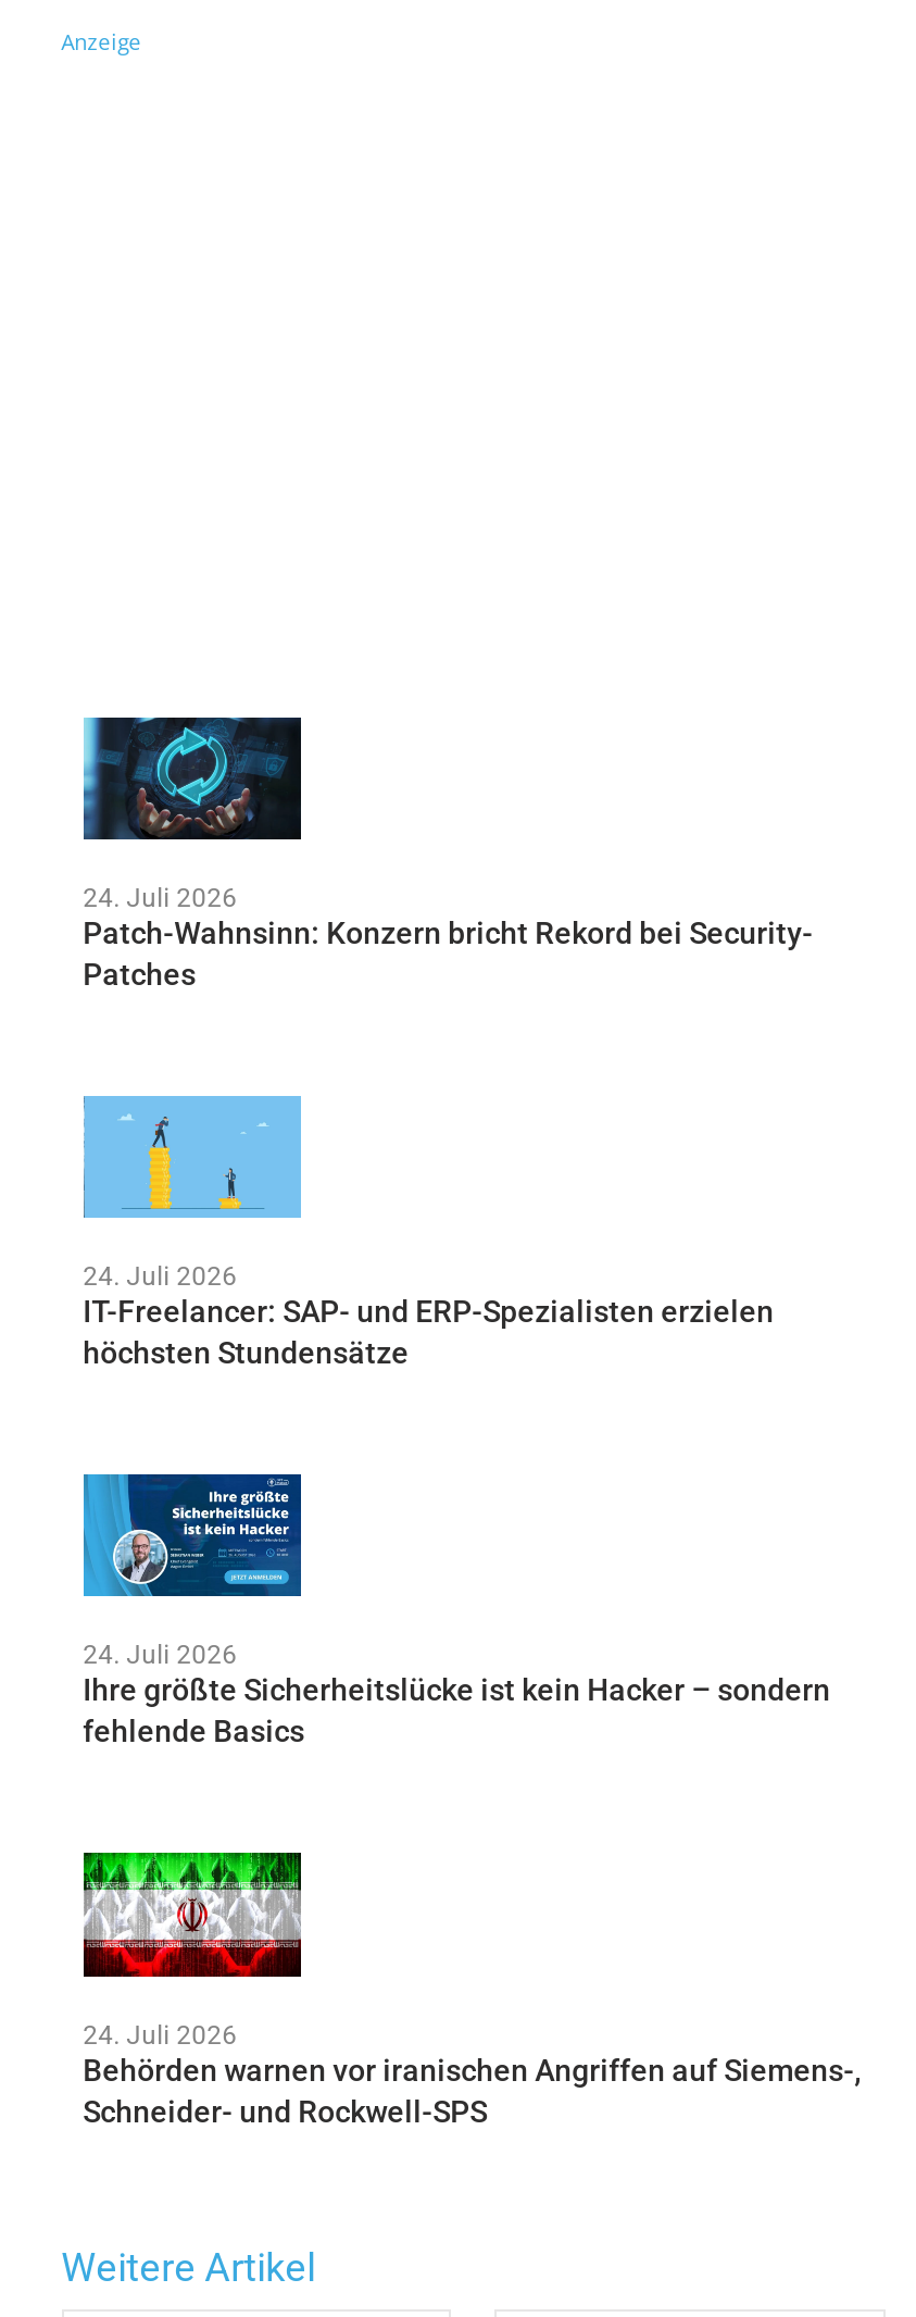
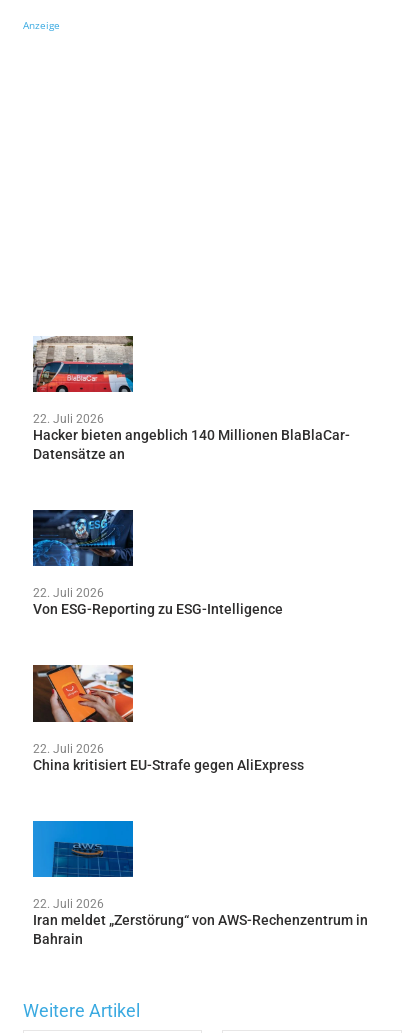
- [image]
- 24. Juli 2026
- Patch-Wahnsinn: Konzern bricht Rekord bei Security-
- Patches
+ [image]
+ 22. Juli 2026
+ Hacker bieten angeblich 140 Millionen BlaBlaCar-
+ Datensätze an

- [image]
- 24. Juli 2026
- IT-Freelancer: SAP- und ERP-Spezialisten erzielen
- höchsten Stundensätze
+ [image]
+ 22. Juli 2026
+ Von ESG-Reporting zu ESG-Intelligence

- [image]
- 24. Juli 2026
- Ihre größte Sicherheitslücke ist kein Hacker – sondern
- fehlende Basics
+ [image]
+ 22. Juli 2026
+ China kritisiert EU-Strafe gegen AliExpress

- [image]
- 24. Juli 2026
- Behörden warnen vor iranischen Angriffen auf Siemens-,
- Schneider- und Rockwell-SPS
+ [image]
+ 22. Juli 2026
+ Iran meldet „Zerstörung“ von AWS-Rechenzentrum in
+ Bahrain
